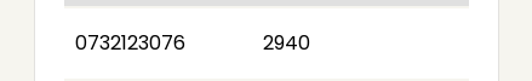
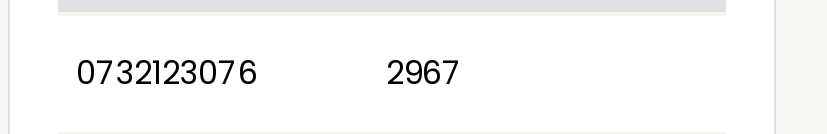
- 2940
+ 2967
